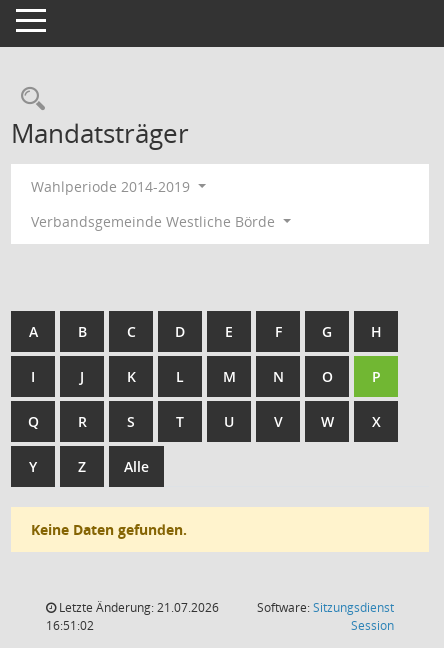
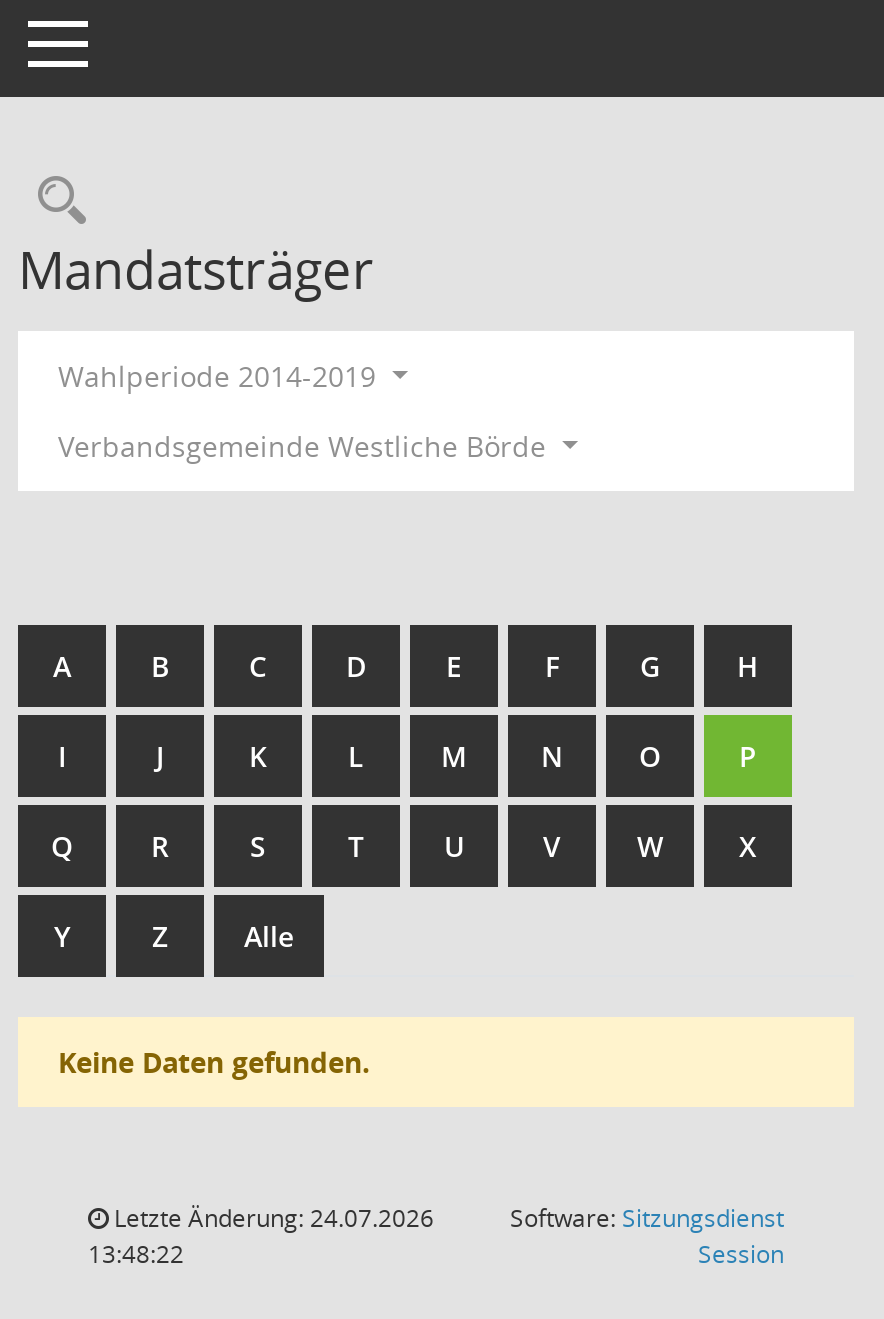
- Letzte Änderung: 21.07.2026
+ Letzte Änderung: 24.07.2026

- 16:51:02
+ 13:48:22
